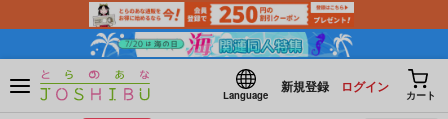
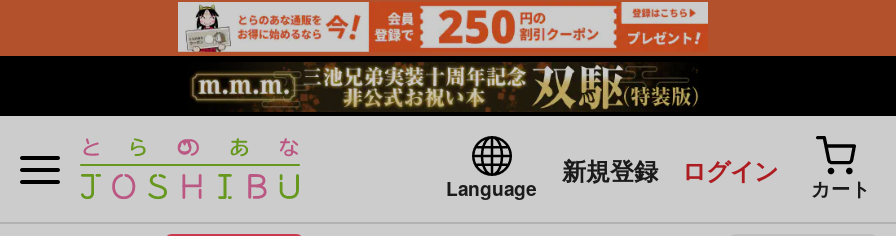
- [image]
+ [image]
